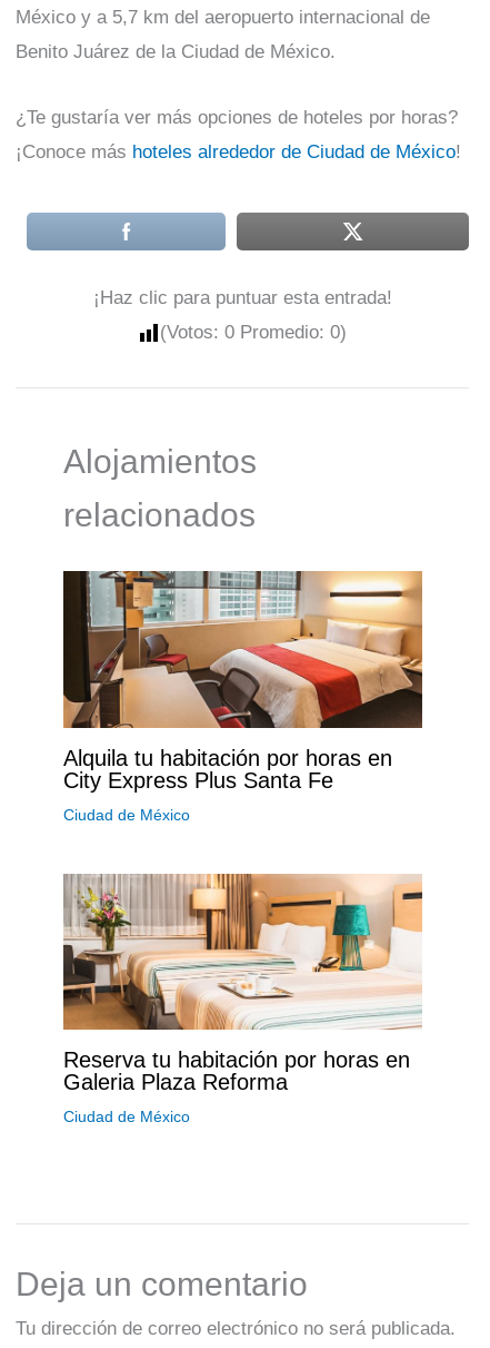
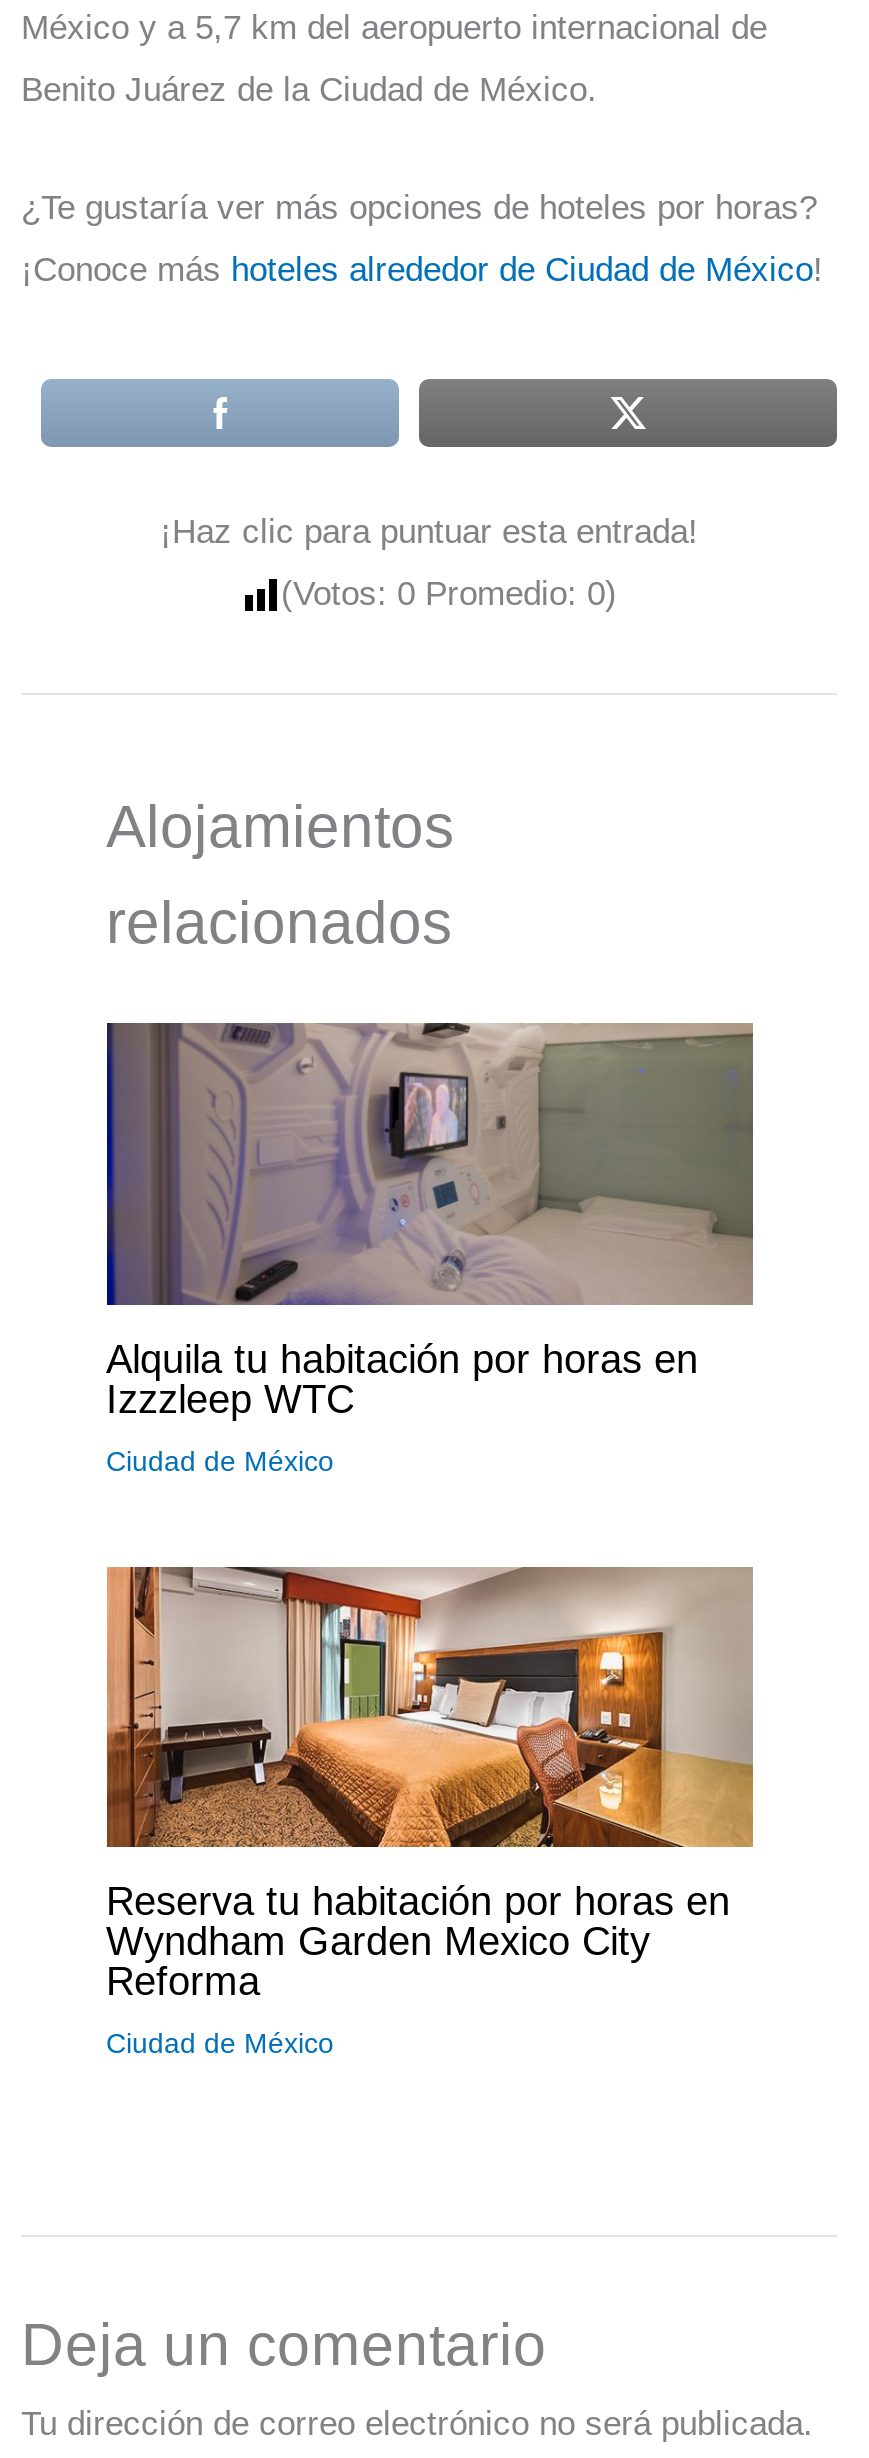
- [image]
- City Express Plus Santa Fe
+ [image]
+ Izzzleep WTC

- [image]
- Galeria Plaza Reforma
+ [image]
+ Wyndham Garden Mexico City
+ Reforma
